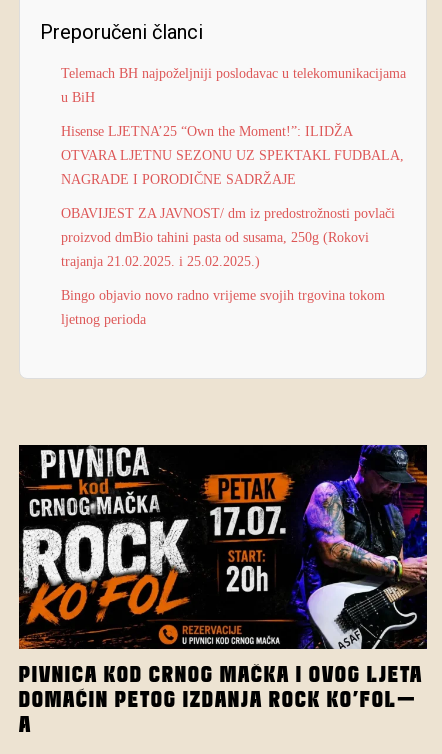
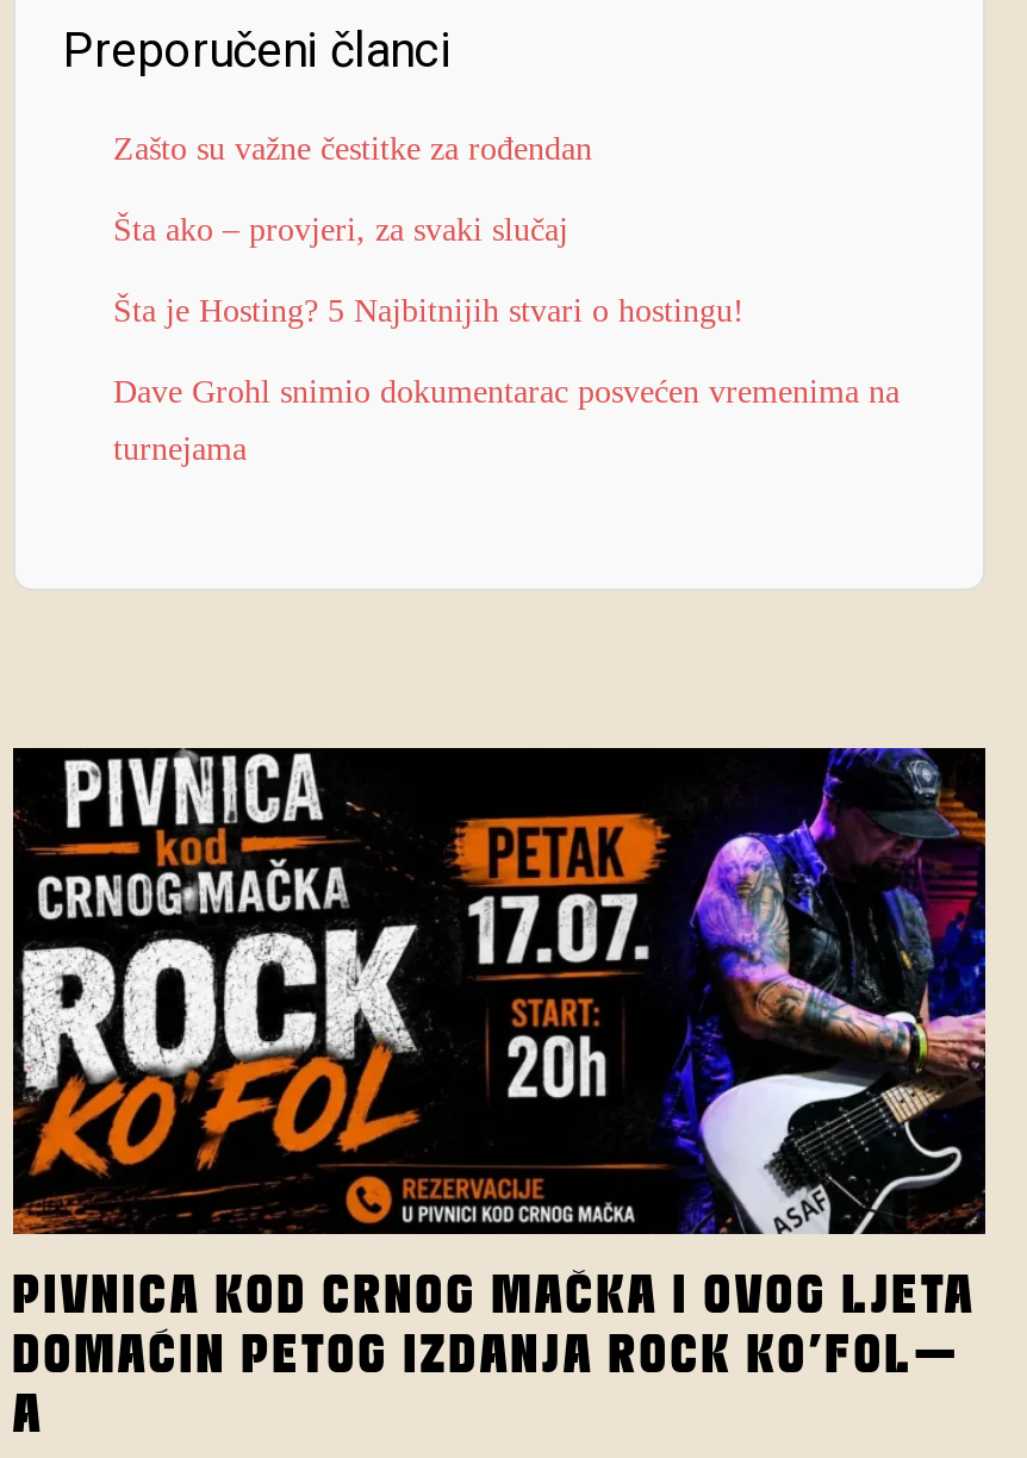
- Telemach BH najpoželjniji poslodavac u telekomunikacijama
- u BiH
- Hisense LJETNA’25 “Own the Moment!”: ILIDŽA
- OTVARA LJETNU SEZONU UZ SPEKTAKL FUDBALA,
- NAGRADE I PORODIČNE SADRŽAJE
- OBAVIJEST ZA JAVNOST/ dm iz predostrožnosti povlači
- proizvod dmBio tahini pasta od susama, 250g (Rokovi
- trajanja 21.02.2025. i 25.02.2025.)
- Bingo objavio novo radno vrijeme svojih trgovina tokom
- ljetnog perioda
+ Zašto su važne čestitke za rođendan
+ Šta ako – provjeri, za svaki slučaj
+ Šta je Hosting? 5 Najbitnijih stvari o hostingu!
+ Dave Grohl snimio dokumentarac posvećen vremenima na
+ turnejama
